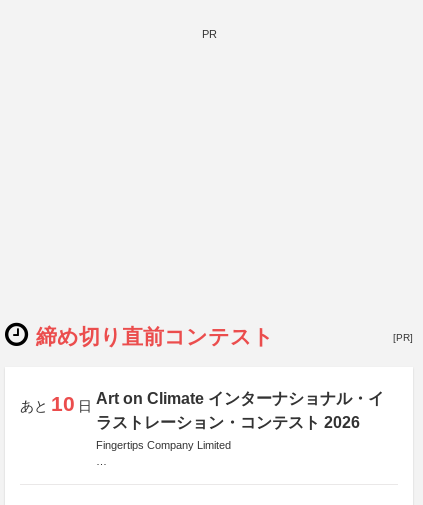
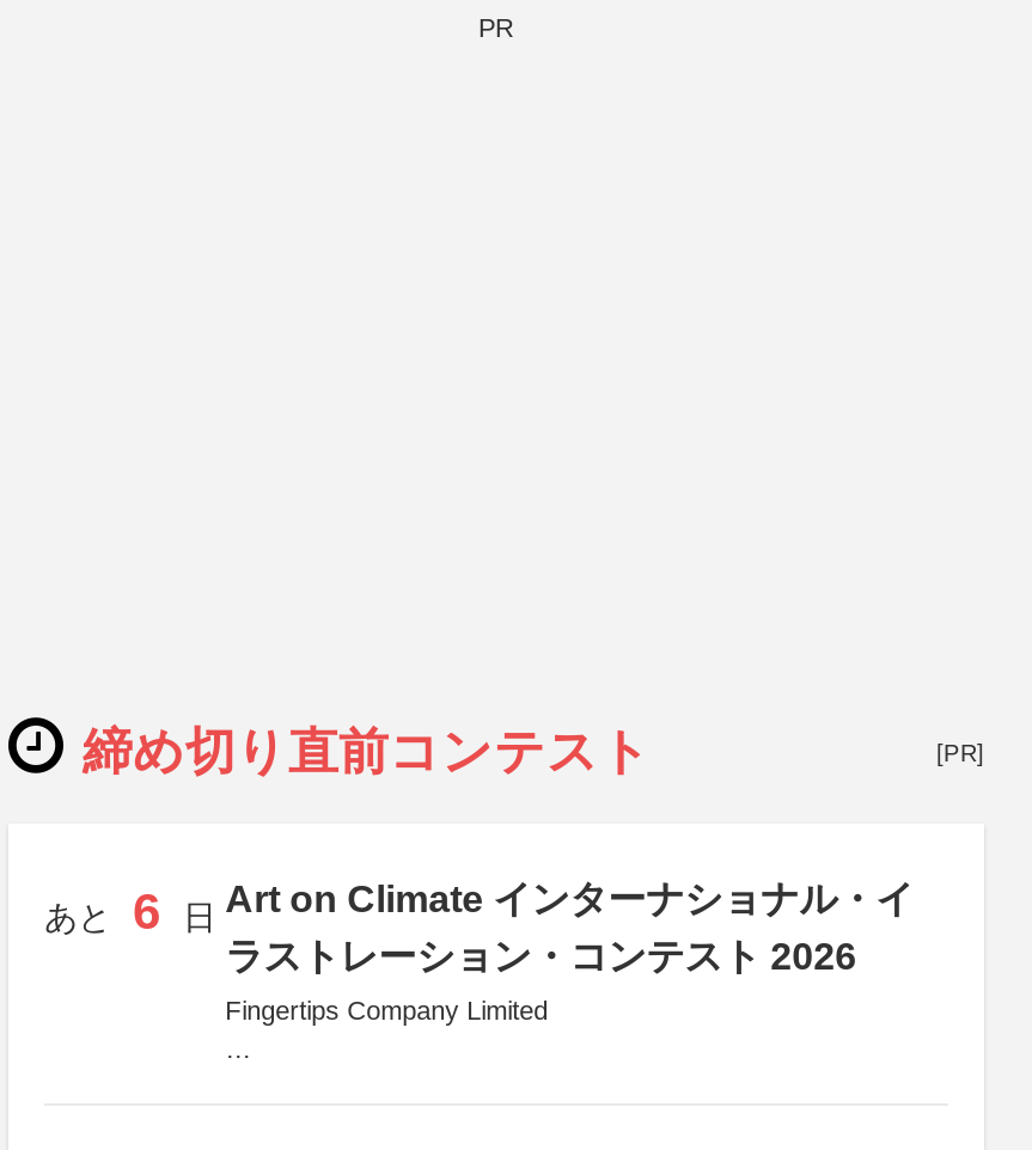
- あと 10 日 Art on Climate インターナショナル・イ
+ あと 6 日 Art on Climate インターナショナル・イ
